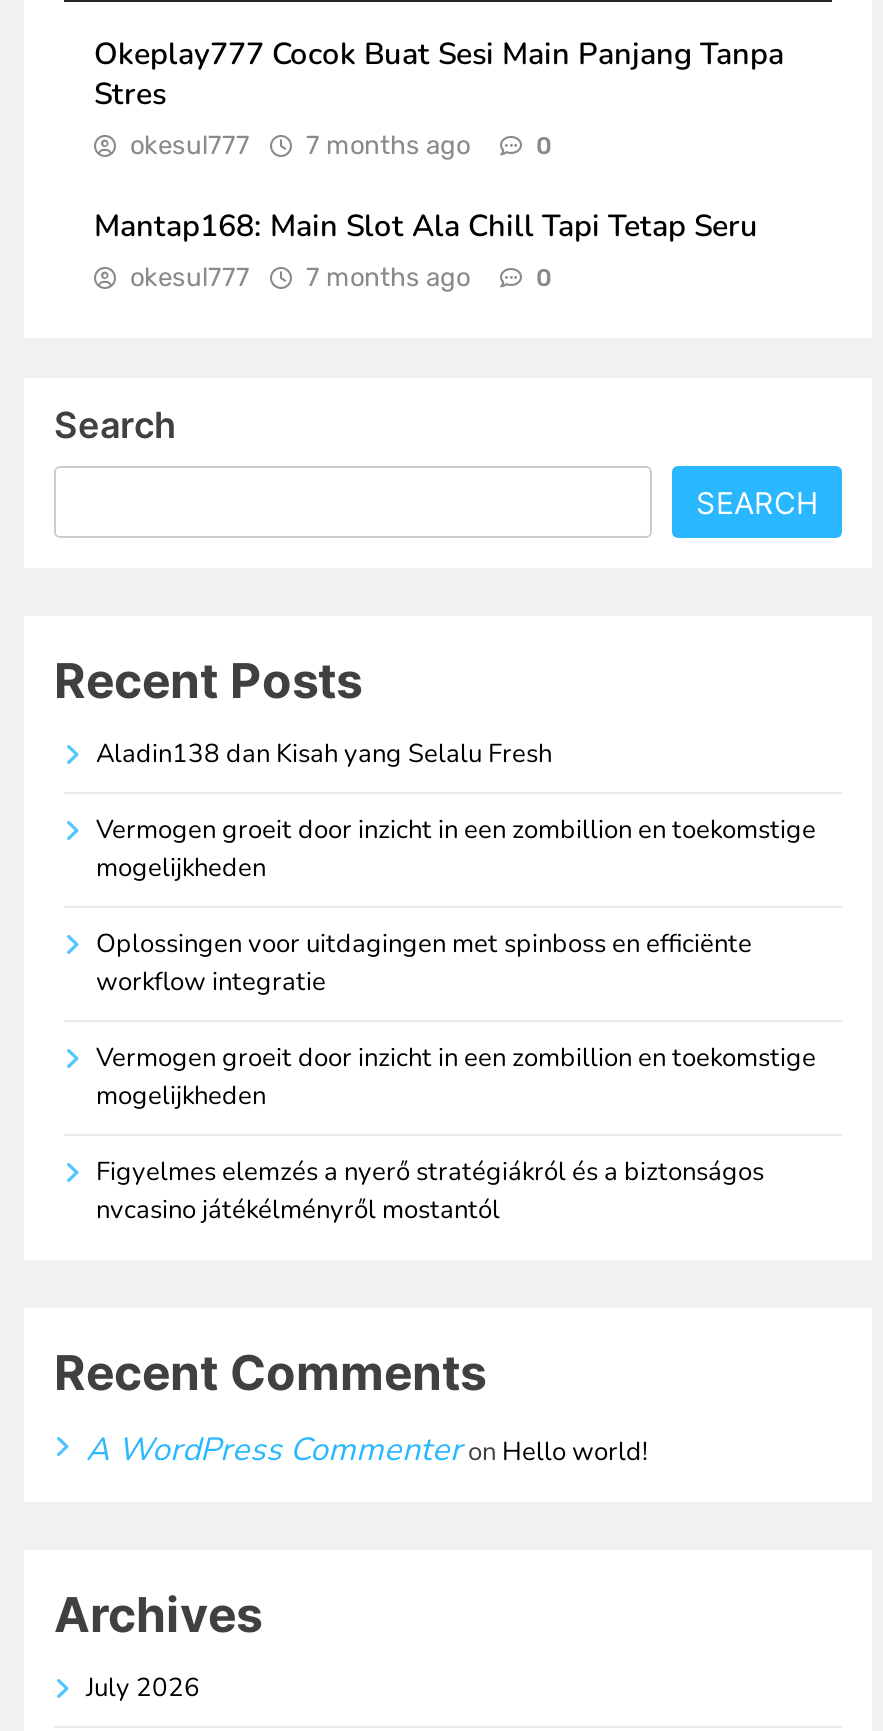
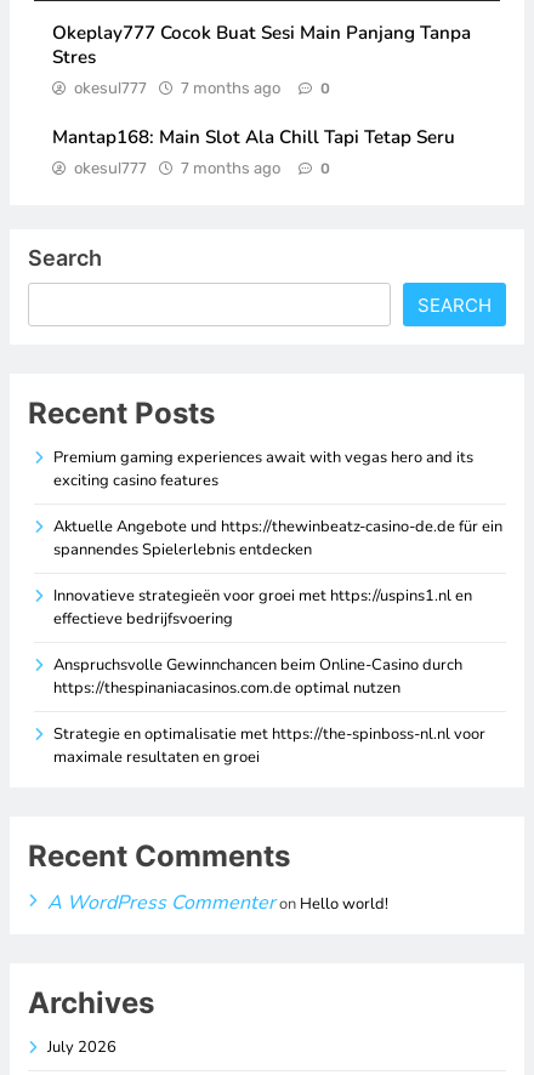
- Aladin138 dan Kisah yang Selalu Fresh
+ Premium gaming experiences await with vegas hero and its
+ exciting casino features

- Vermogen groeit door inzicht in een zombillion en toekomstige
- mogelijkheden
+ Aktuelle Angebote und https://thewinbeatz-casino-de.de für ein
+ spannendes Spielerlebnis entdecken

- Oplossingen voor uitdagingen met spinboss en efficiënte
- workflow integratie
+ Innovatieve strategieën voor groei met https://uspins1.nl en
+ effectieve bedrijfsvoering

- Vermogen groeit door inzicht in een zombillion en toekomstige
- mogelijkheden
+ Anspruchsvolle Gewinnchancen beim Online-Casino durch
+ https://thespinaniacasinos.com.de optimal nutzen

- Figyelmes elemzés a nyerő stratégiákról és a biztonságos
- nvcasino játékélményről mostantól
+ Strategie en optimalisatie met https://the-spinboss-nl.nl voor
+ maximale resultaten en groei
